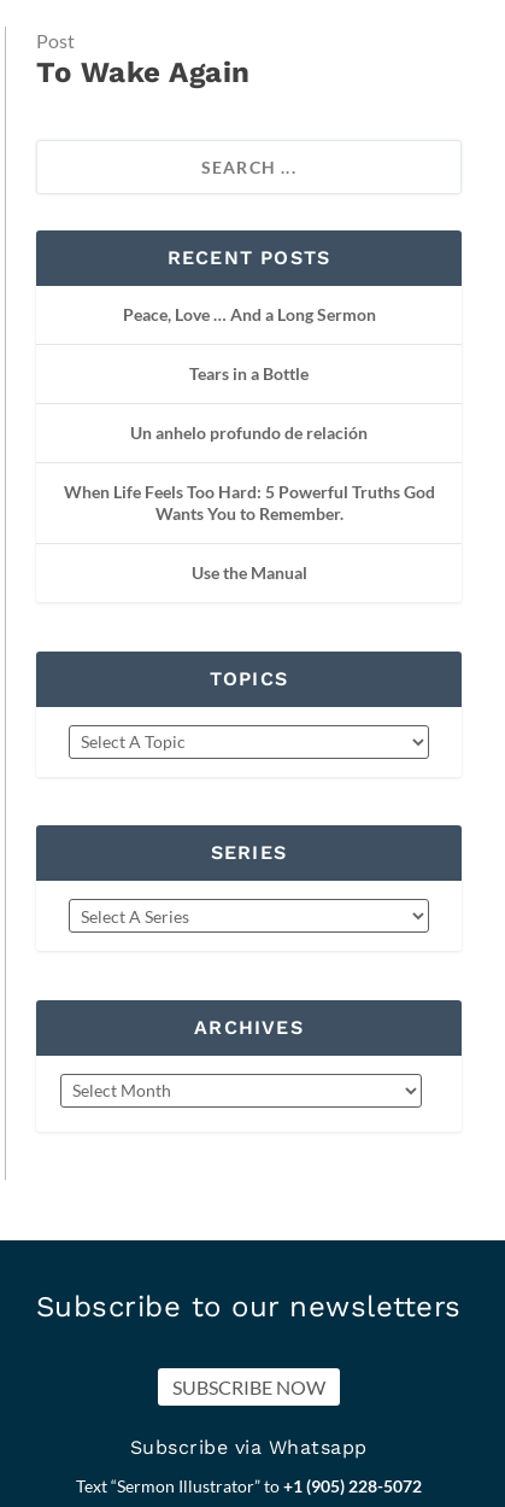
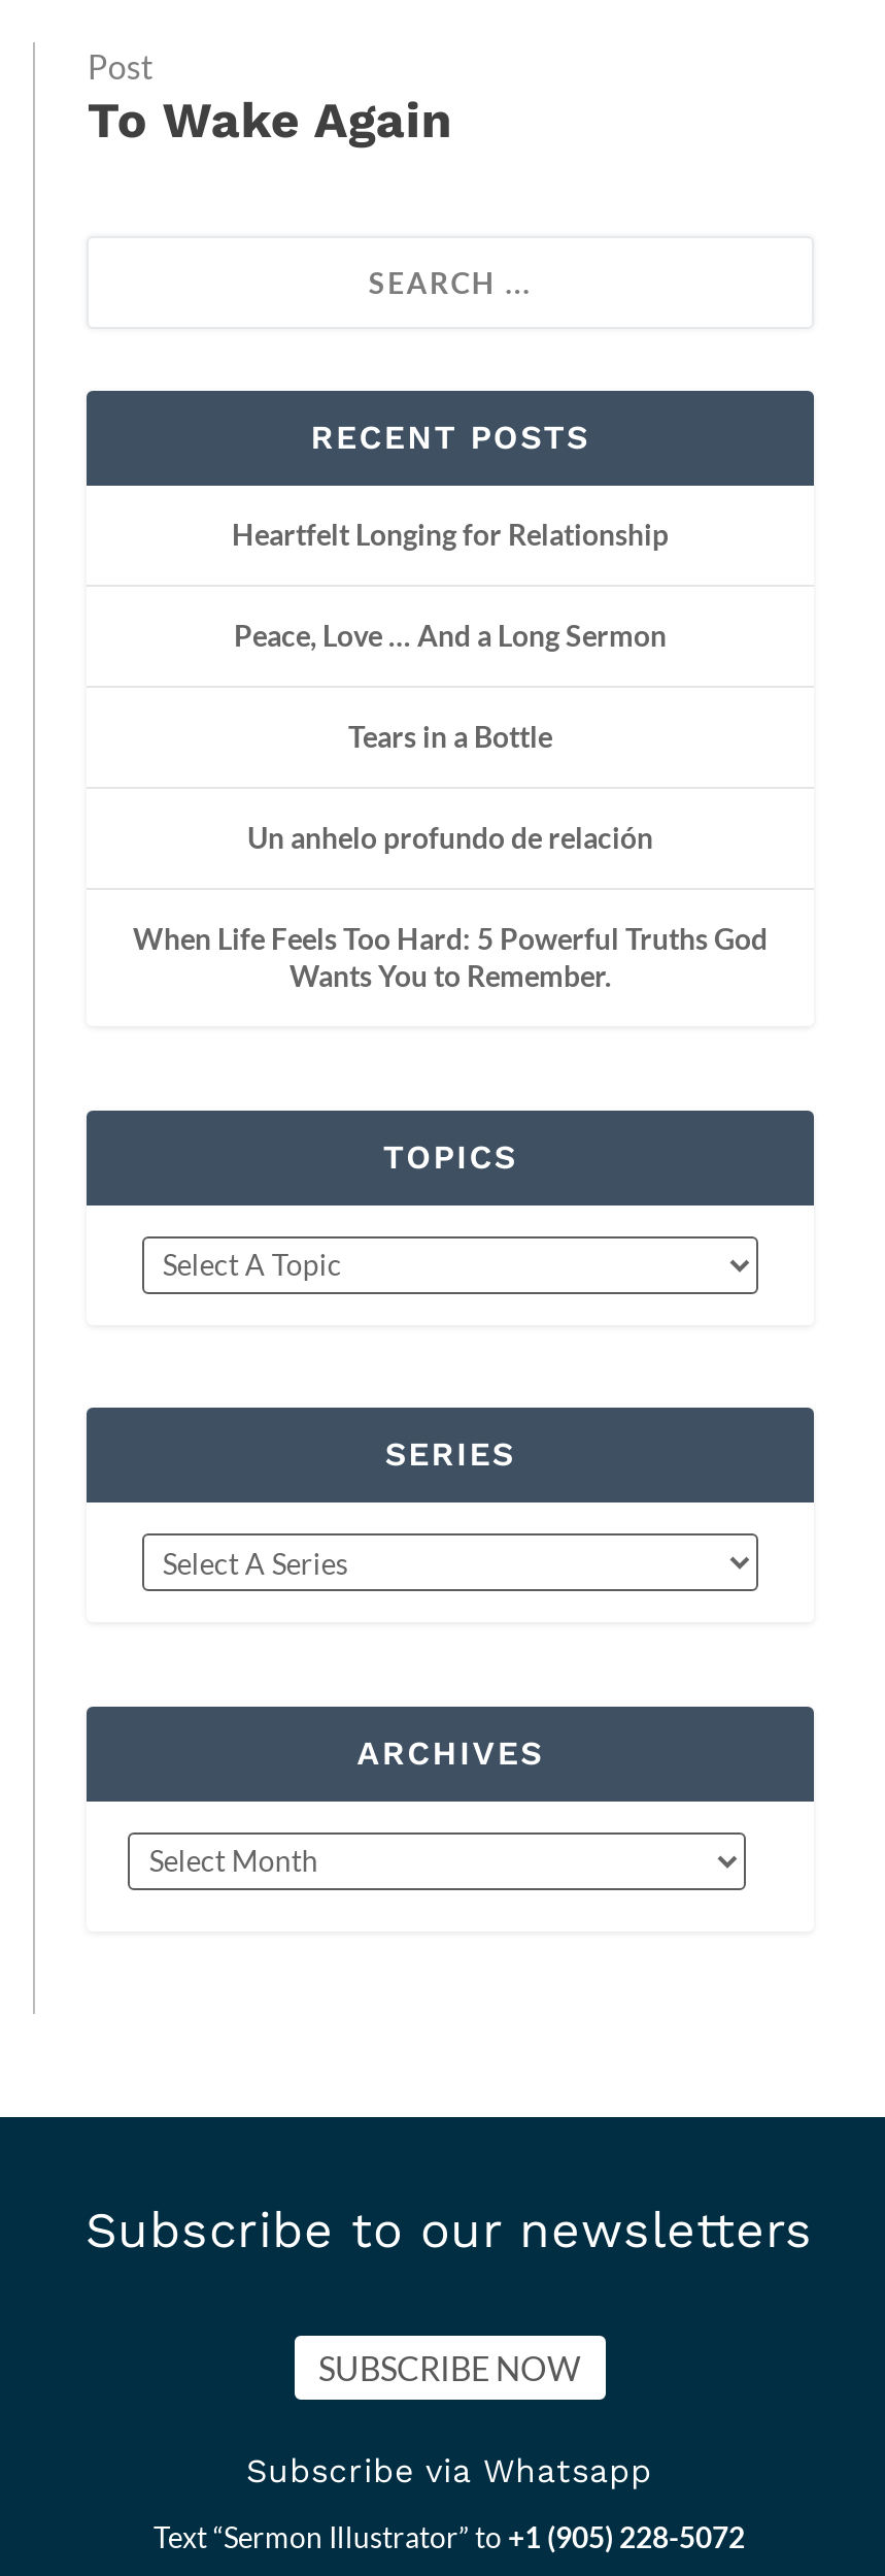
+ Heartfelt Longing for Relationship

moved down: Peace, Love … And a Long Sermon | Tears in a Bottle | Un anhelo profundo de relación | When Life Feels Too Hard: 5 Powerful Truths God | Wants You to Remember.

- Use the Manual
